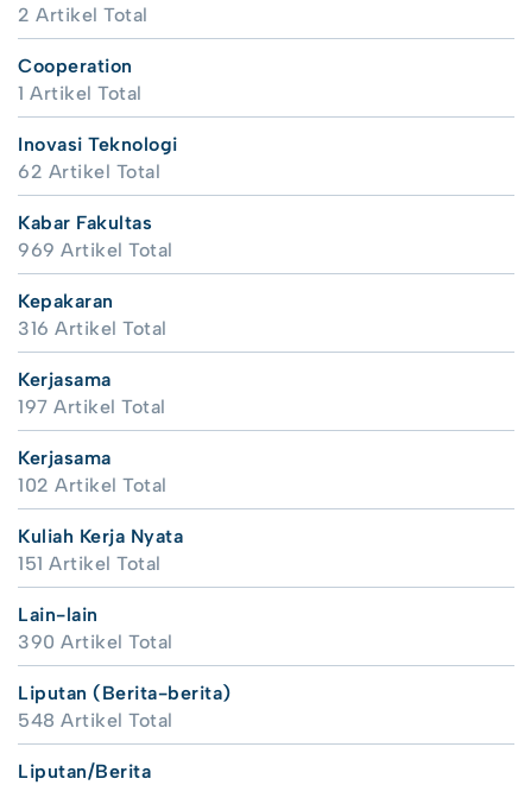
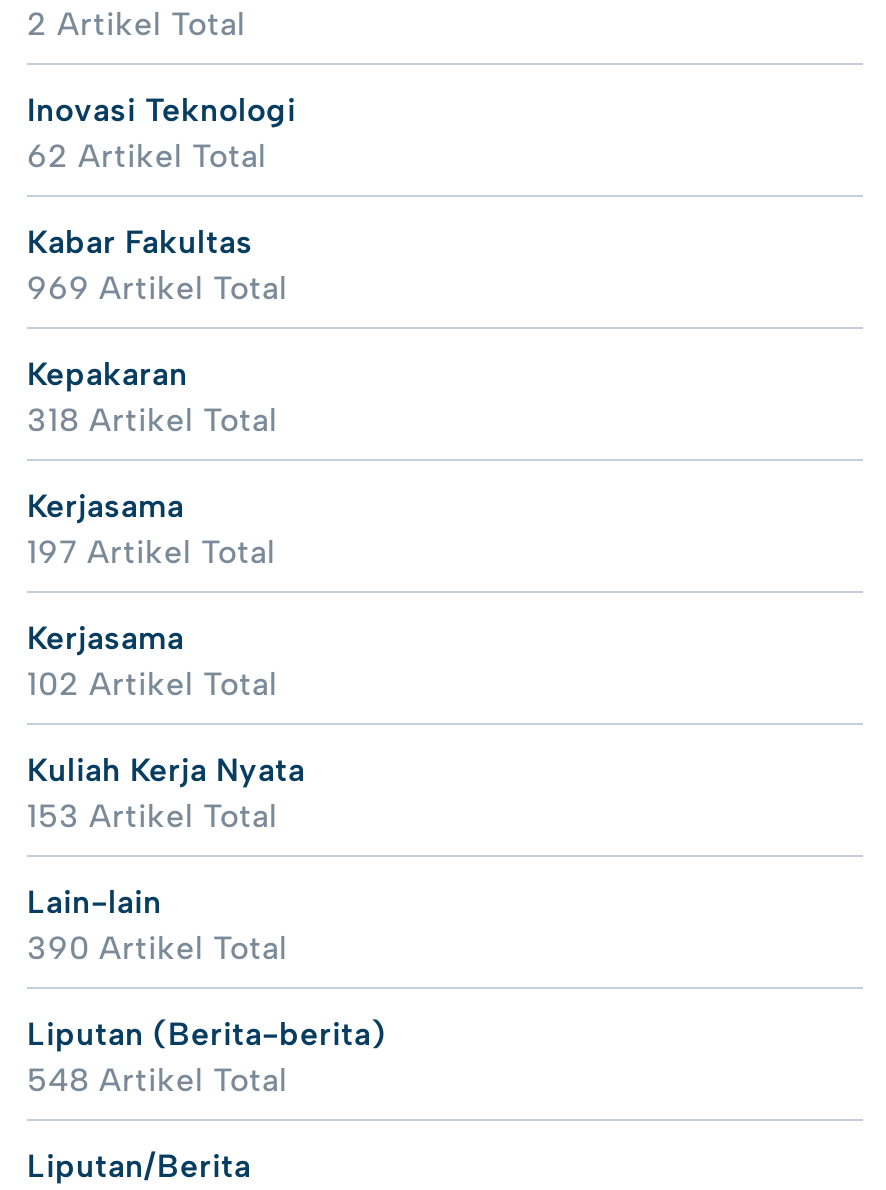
- Cooperation
- 1 Artikel Total

- 316 Artikel Total
+ 318 Artikel Total

- 151 Artikel Total
+ 153 Artikel Total
